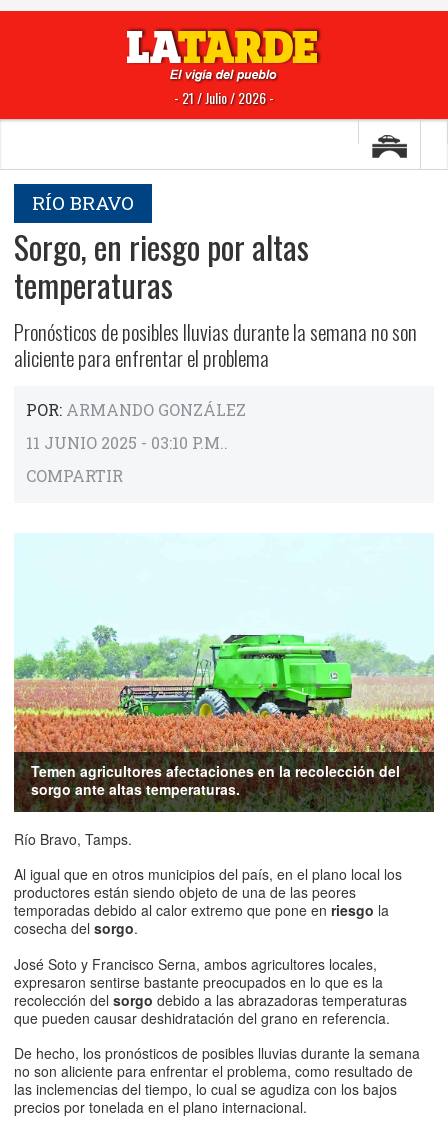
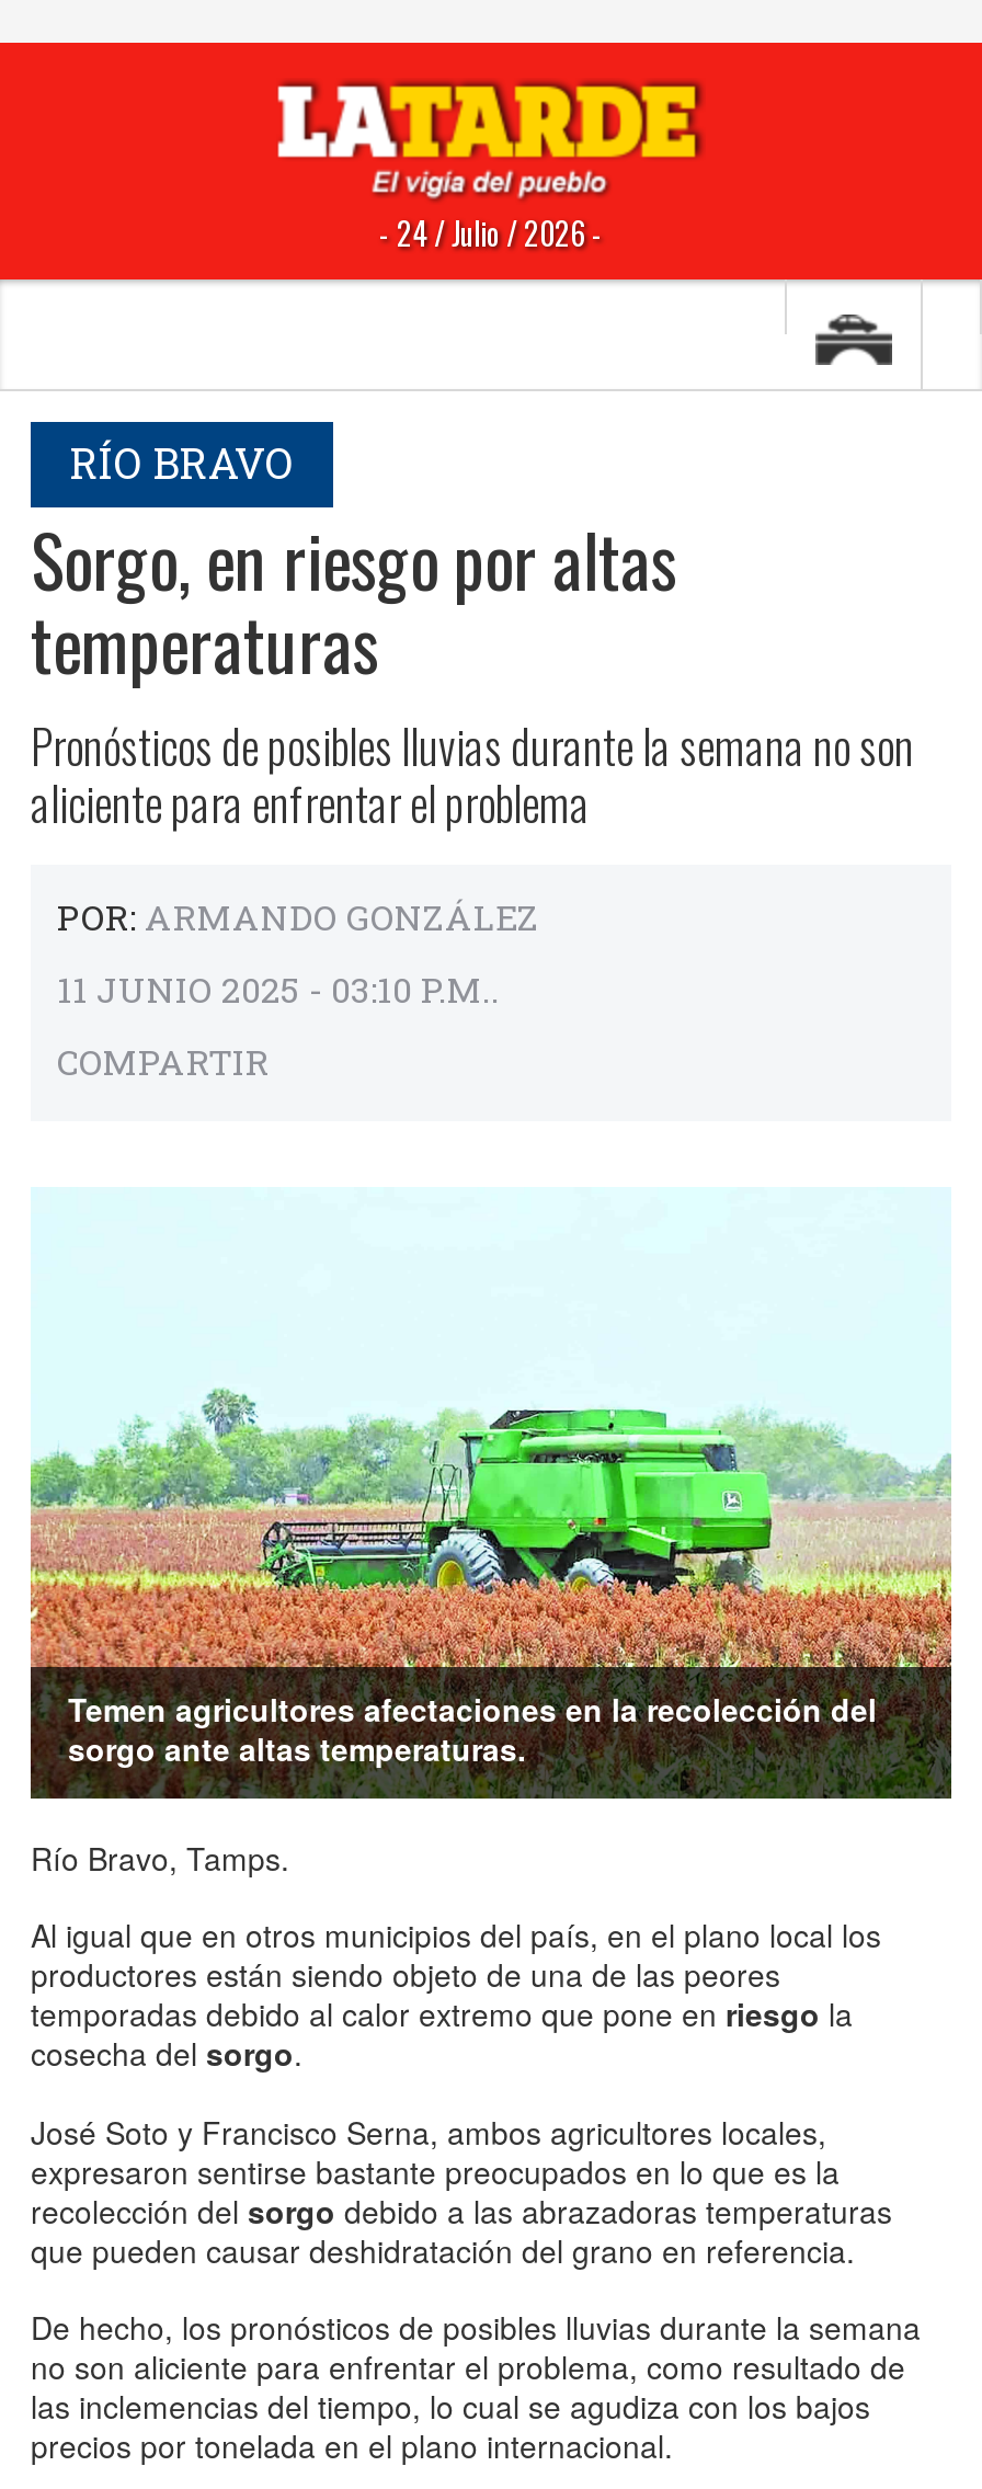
- - 21 / Julio / 2026 -
+ - 24 / Julio / 2026 -
